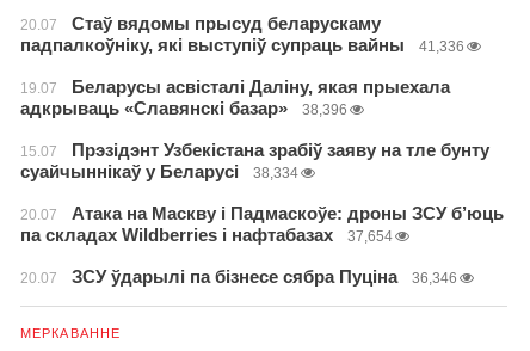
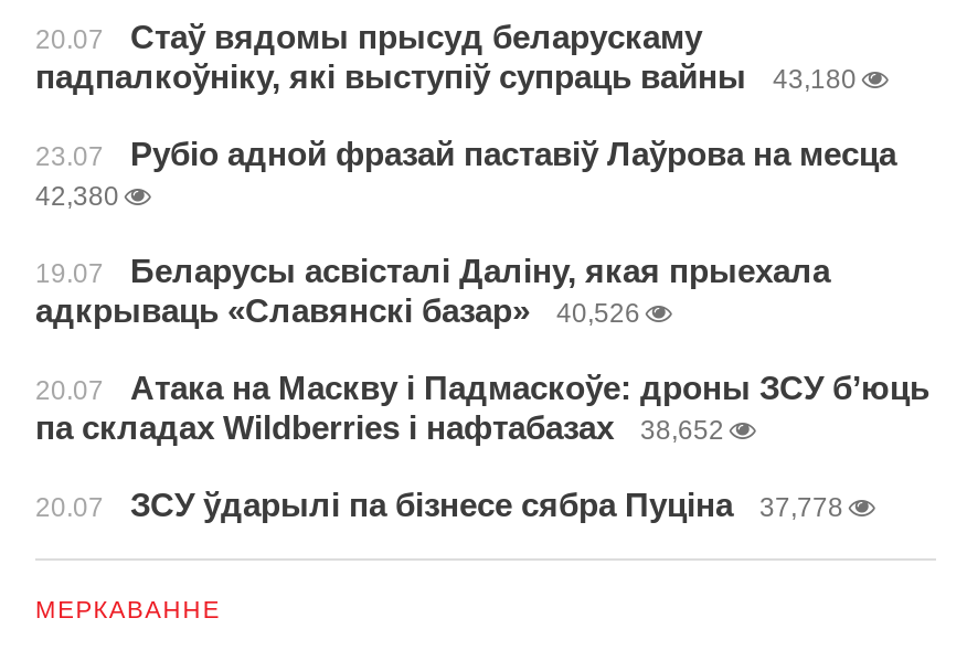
- 41,336
+ 43,180
+ 23.07
+ Рубіо адной фразай паставіў Лаўрова на месца
+ 42,380

moved down: 19.07 | Беларусы асвісталі Даліну, якая прыехала | адкрываць «Славянскі базар»

- 38,396
- 15.07
- Прэзідэнт Узбекістана зрабіў заяву на тле бунту
- суайчыннікаў у Беларусі
- 38,334
+ 40,526

- па складах Wildberries і нафтабазах 37,654
+ па складах Wildberries і нафтабазах 38,652

- 20.07 ЗСУ ўдарылі па бізнесе сябра Пуціна 36,346
+ 20.07 ЗСУ ўдарылі па бізнесе сябра Пуціна 37,778
